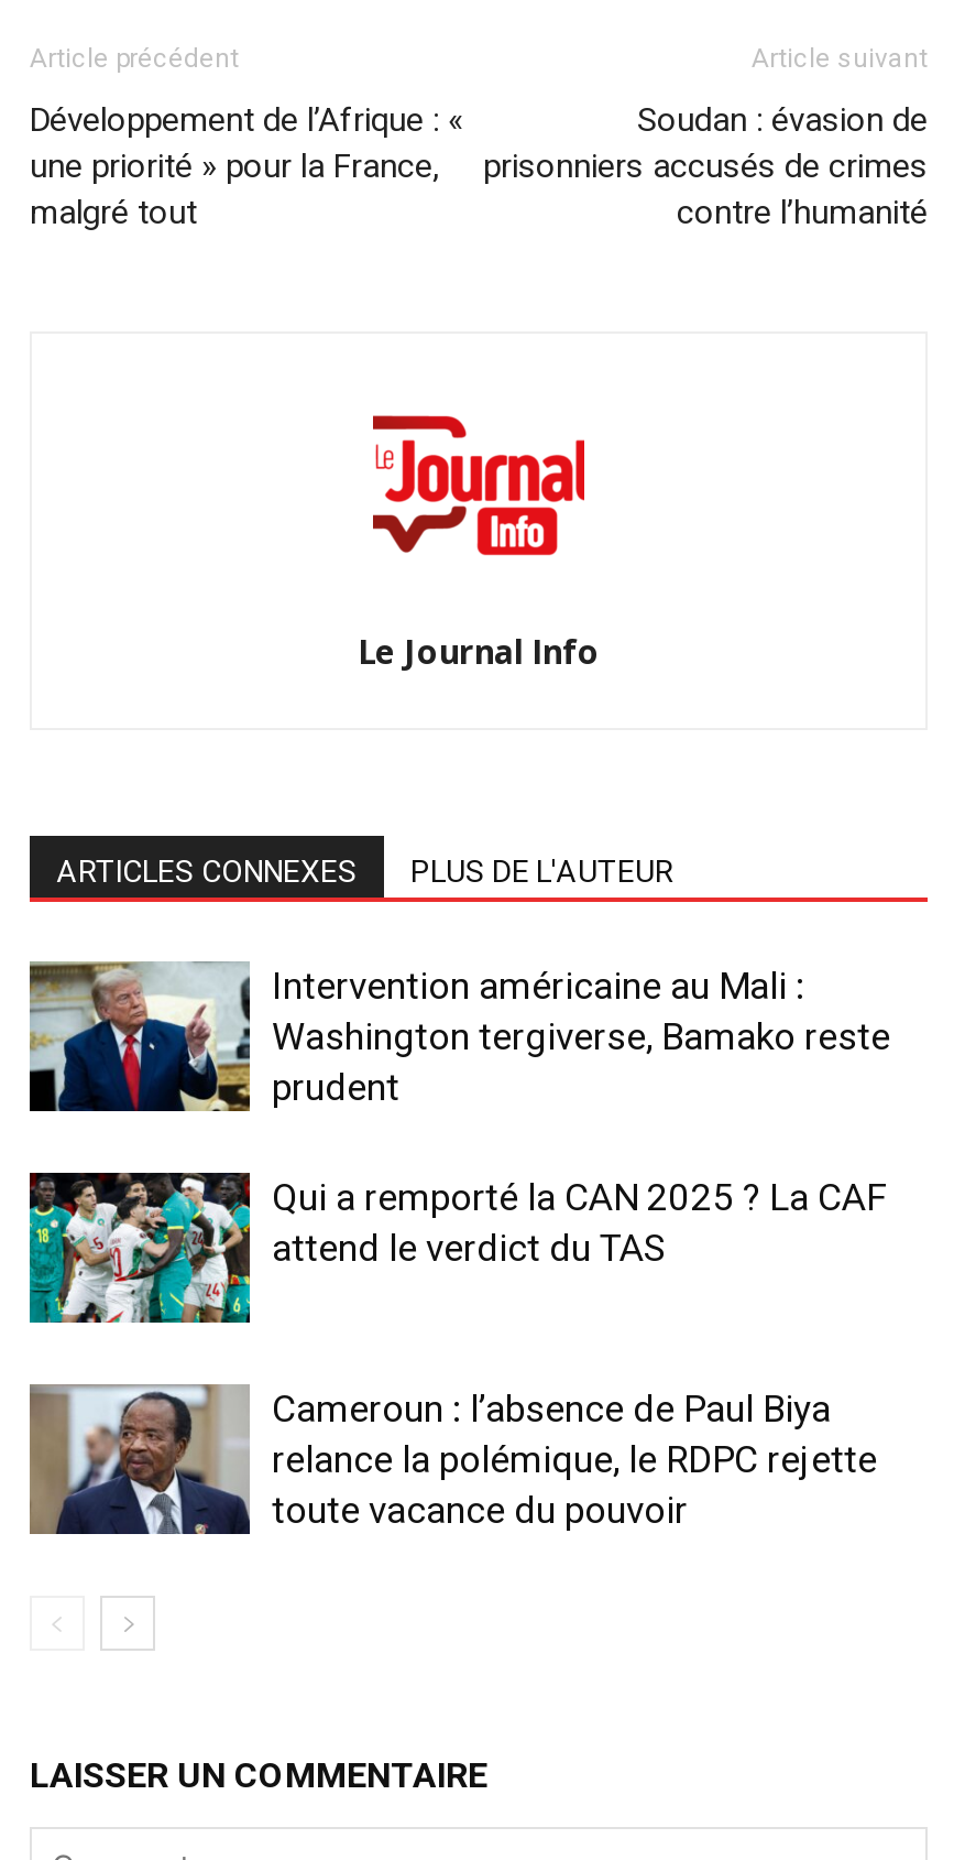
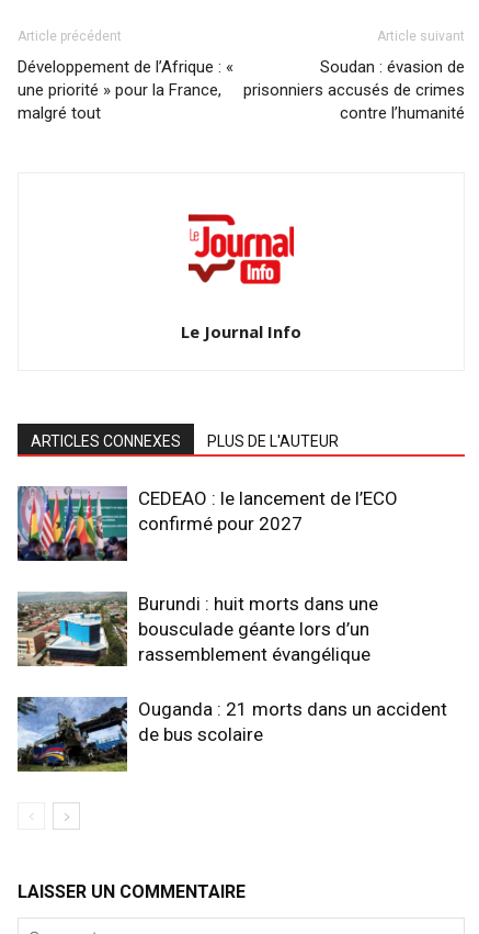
- [image]
- Intervention américaine au Mali :
- Washington tergiverse, Bamako reste
- prudent
+ [image]
+ CEDEAO : le lancement de l’ECO
+ confirmé pour 2027

- [image]
- Qui a remporté la CAN 2025 ? La CAF
- attend le verdict du TAS
+ [image]
+ Burundi : huit morts dans une
+ bousculade géante lors d’un
+ rassemblement évangélique

- [image]
- Cameroun : l’absence de Paul Biya
- relance la polémique, le RDPC rejette
- toute vacance du pouvoir
+ [image]
+ Ouganda : 21 morts dans un accident
+ de bus scolaire
